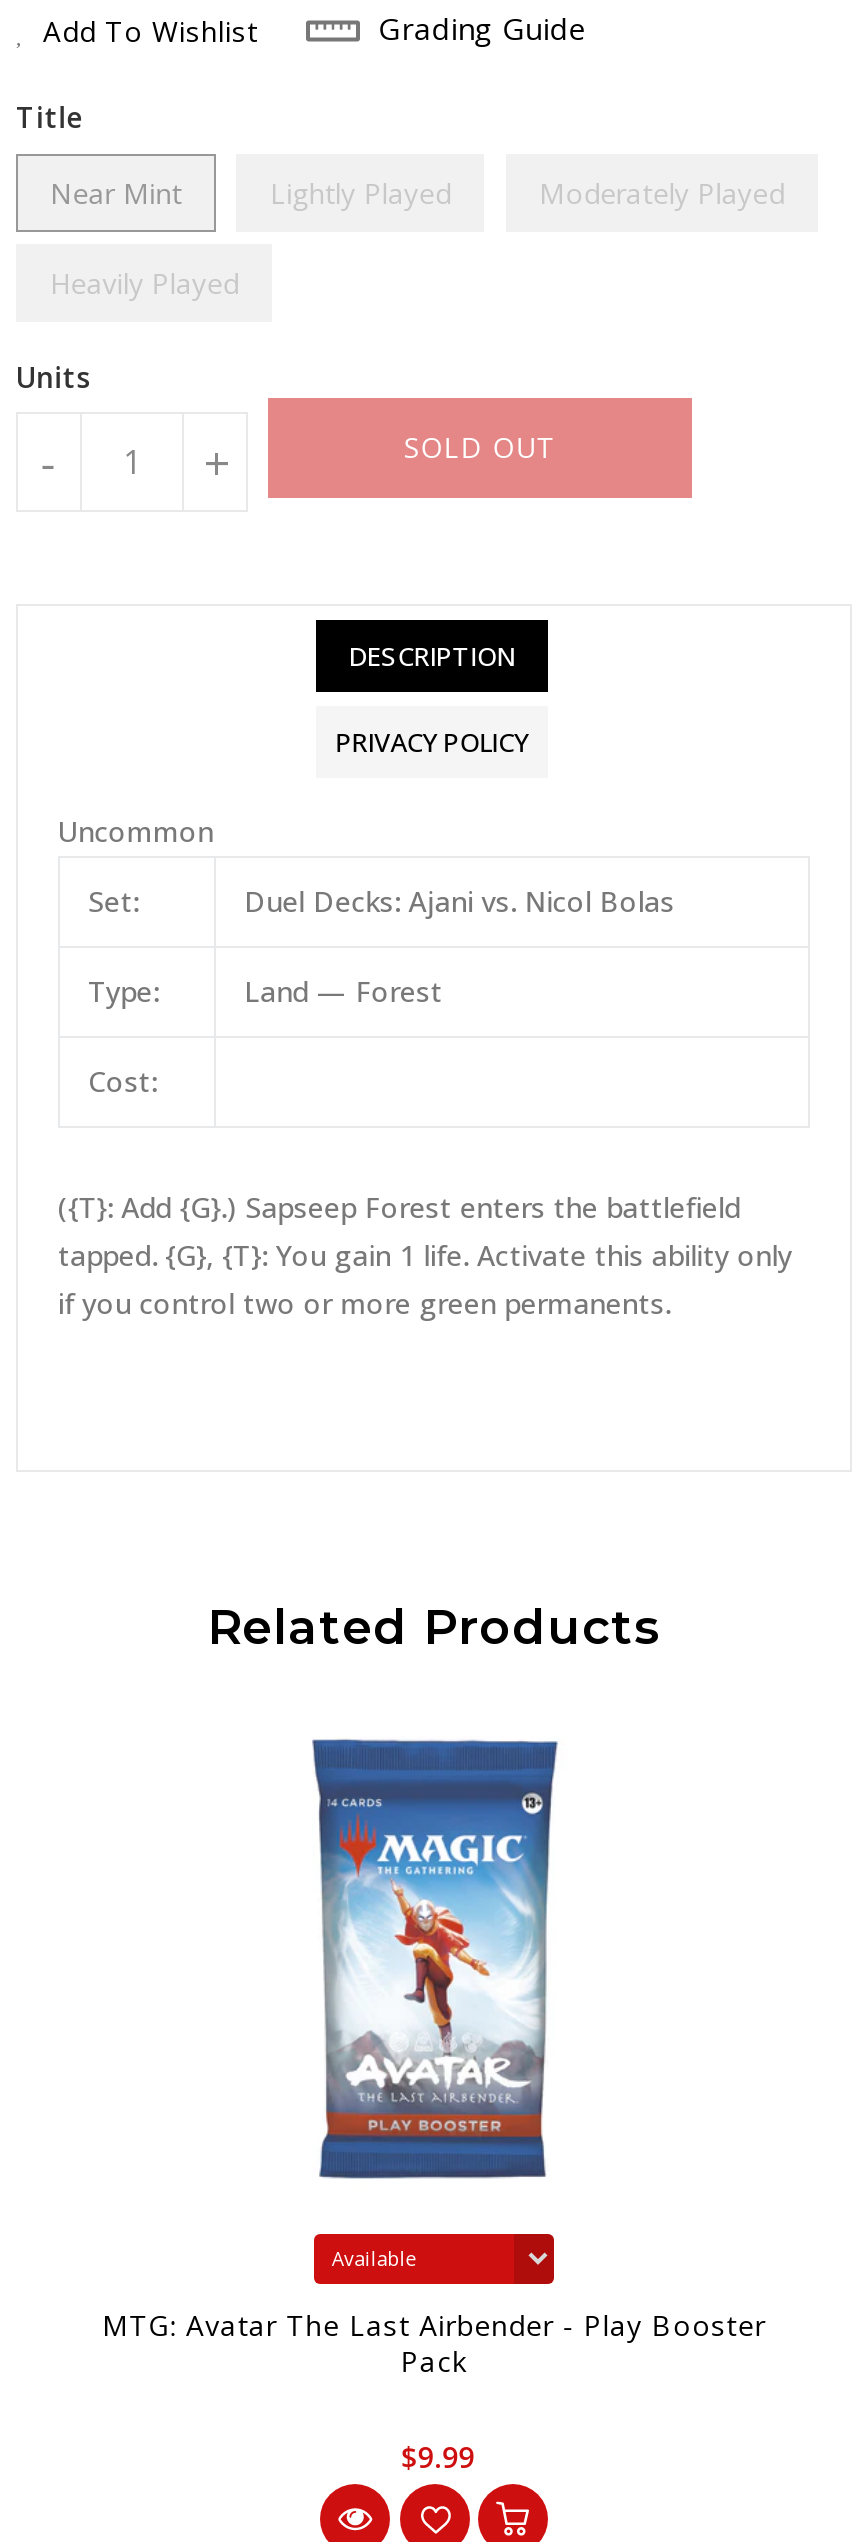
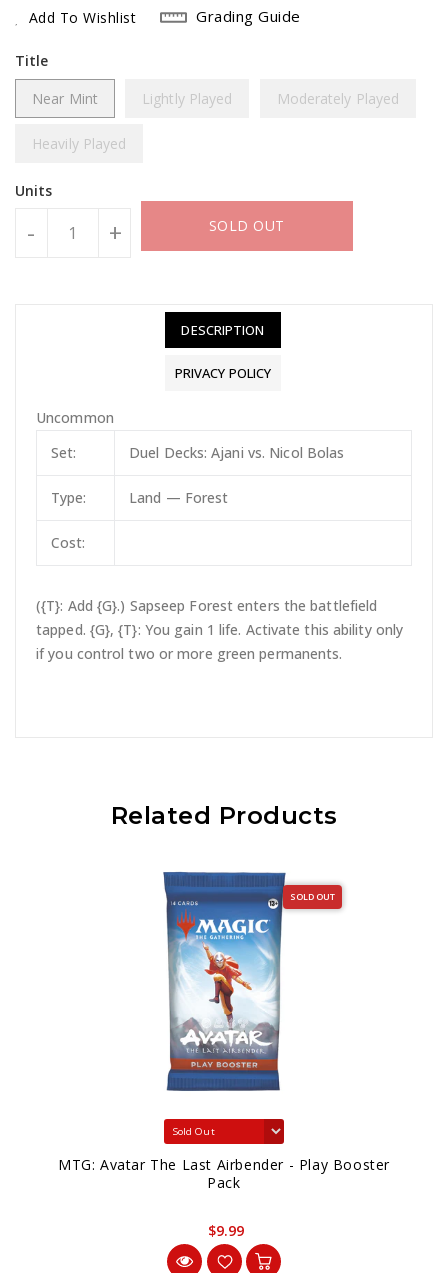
+ SOLD OUT
